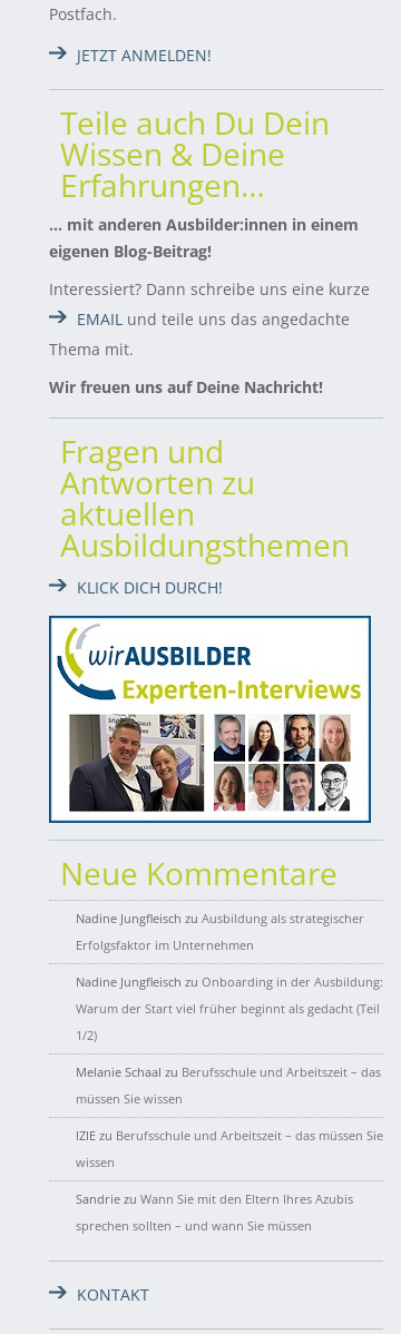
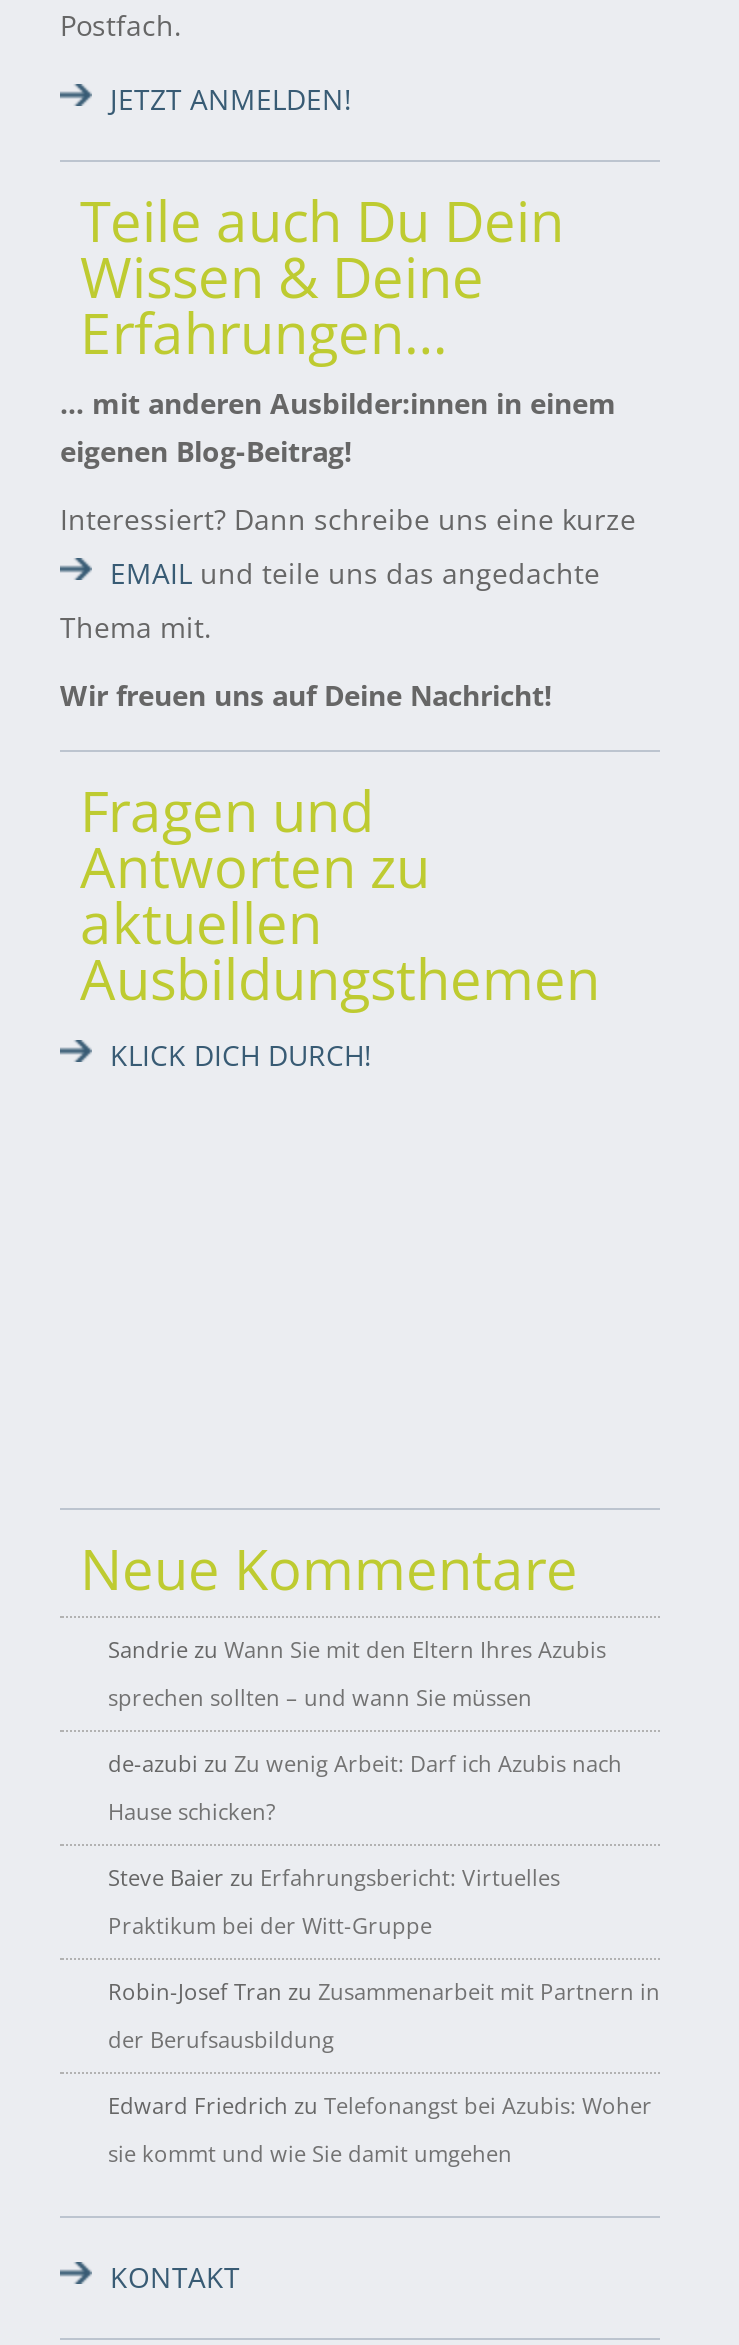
- [image]

- Nadine Jungfleisch zu Ausbildung als strategischer
- Erfolgsfaktor im Unternehmen
- Nadine Jungfleisch zu Onboarding in der Ausbildung:
- Warum der Start viel früher beginnt als gedacht (Teil
- 1/2)
- Melanie Schaal zu Berufsschule und Arbeitszeit – das
- müssen Sie wissen
- IZIE zu Berufsschule und Arbeitszeit – das müssen Sie
- wissen

moved up: Sandrie zu Wann Sie mit den Eltern Ihres Azubis | sprechen sollten – und wann Sie müssen

+ de-azubi zu Zu wenig Arbeit: Darf ich Azubis nach
+ Hause schicken?
+ Steve Baier zu Erfahrungsbericht: Virtuelles
+ Praktikum bei der Witt-Gruppe
+ Robin-Josef Tran zu Zusammenarbeit mit Partnern in
+ der Berufsausbildung
+ Edward Friedrich zu Telefonangst bei Azubis: Woher
+ sie kommt und wie Sie damit umgehen
